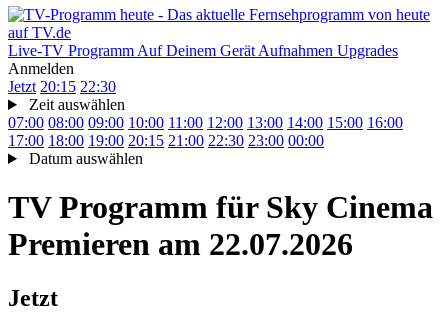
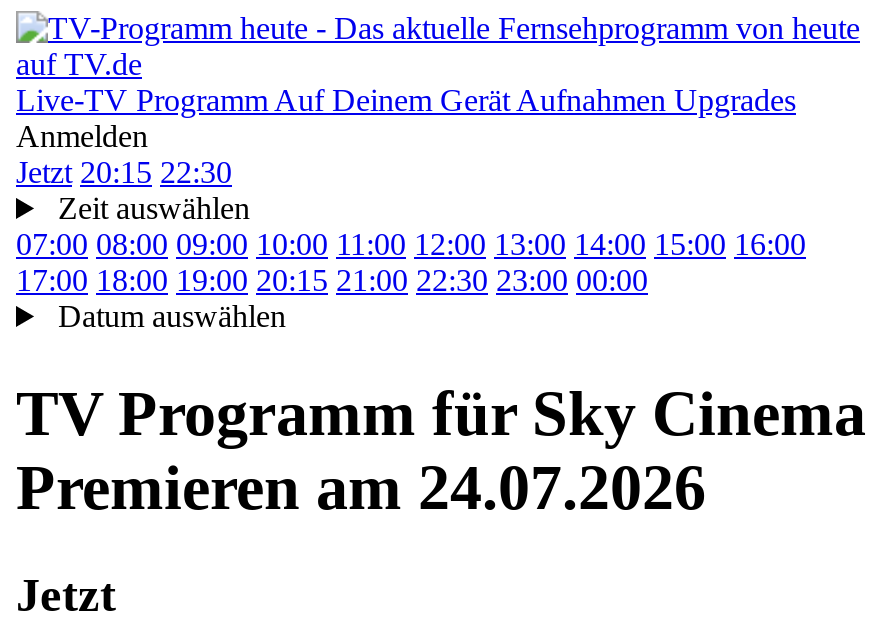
- Premieren am 22.07.2026
+ Premieren am 24.07.2026
